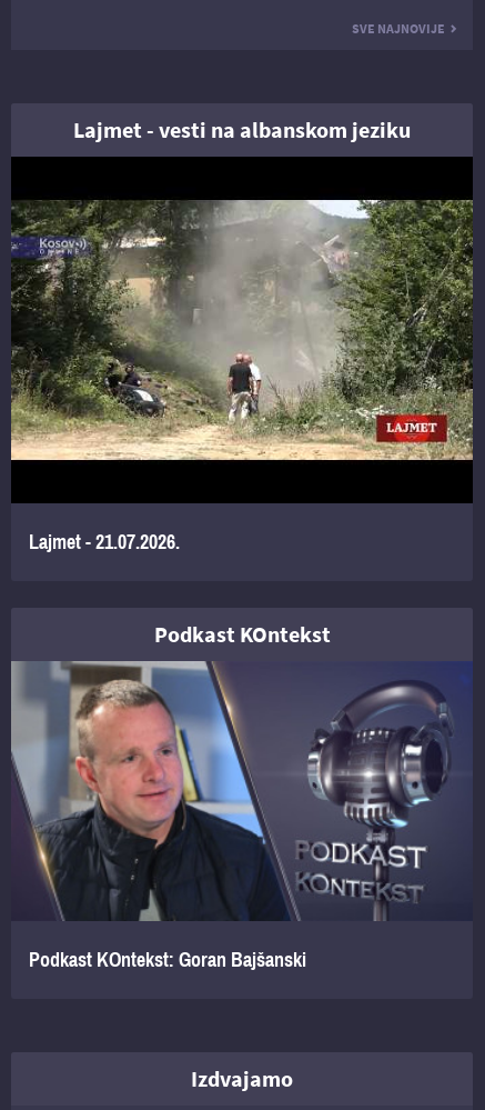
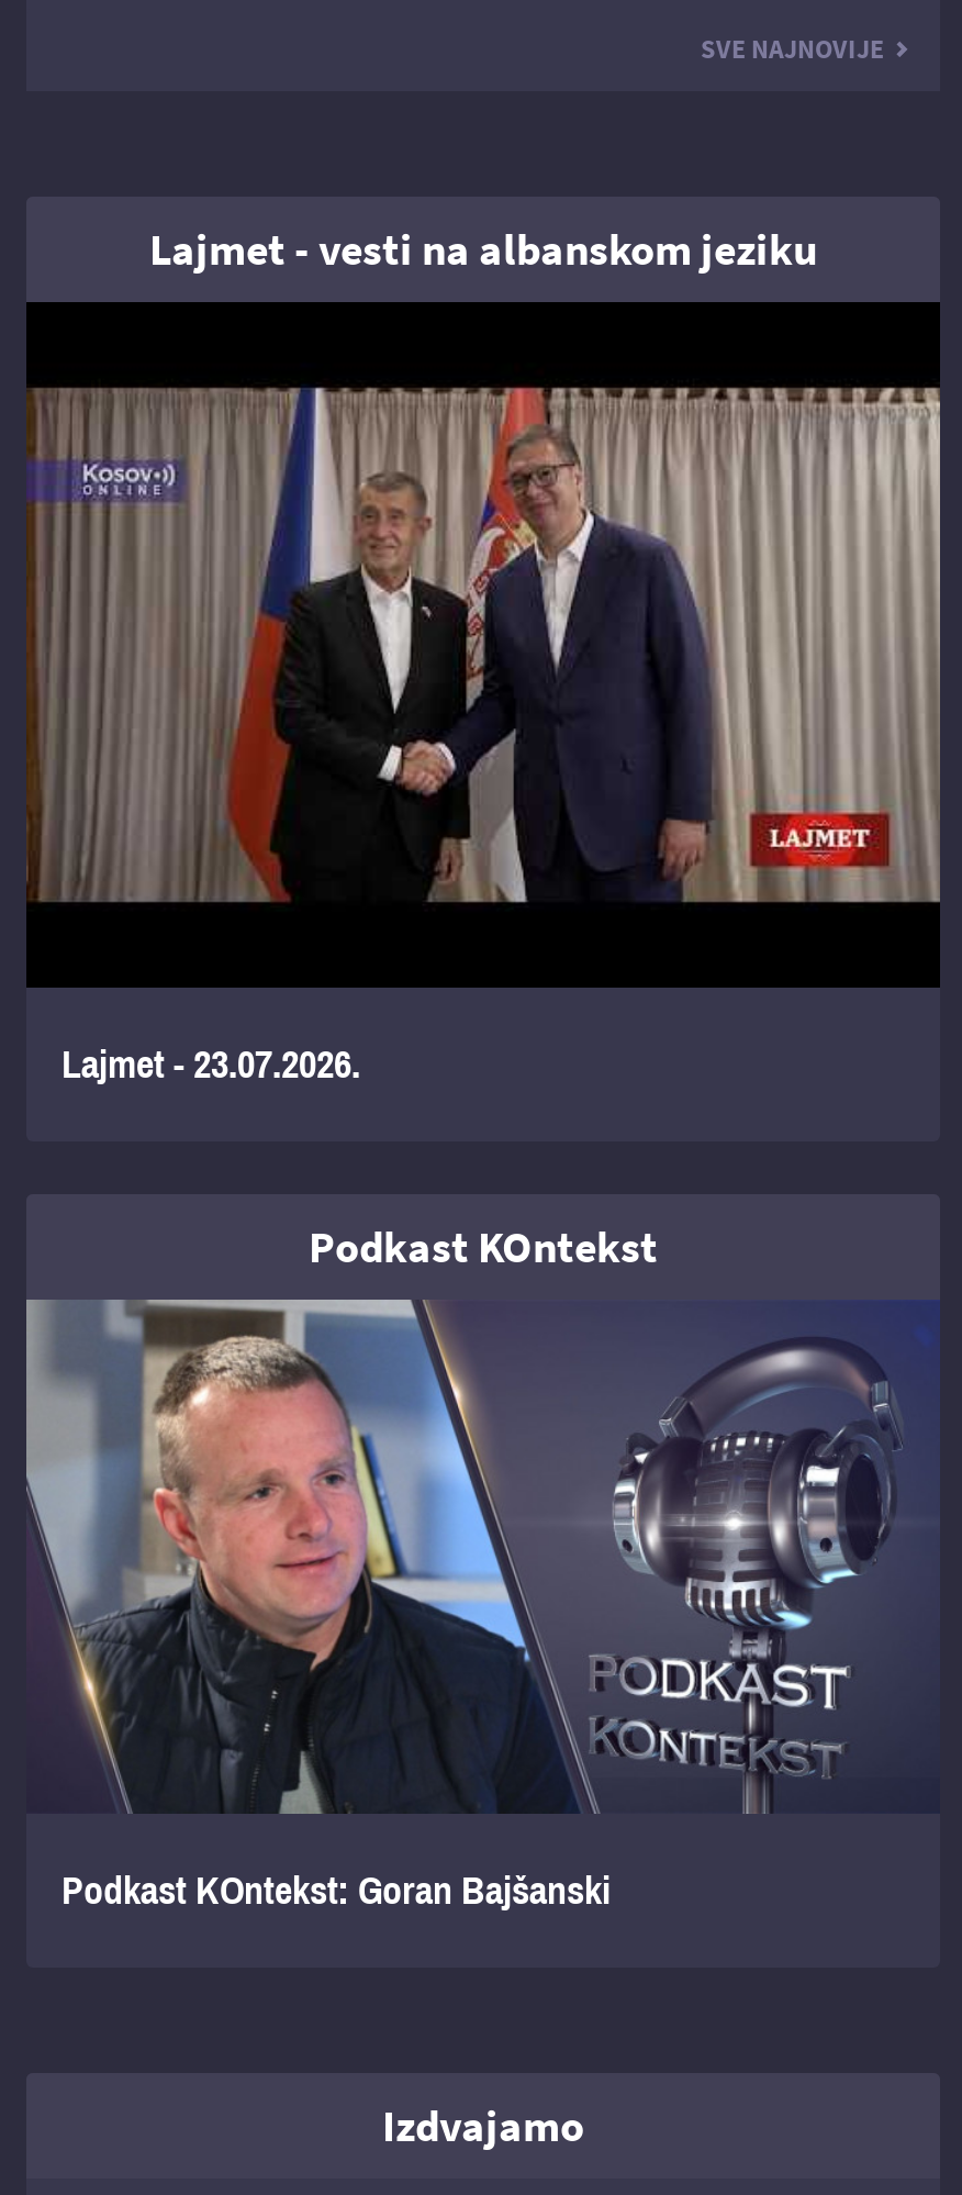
- [image]
+ [image]

- Lajmet - 21.07.2026.
+ Lajmet - 23.07.2026.
